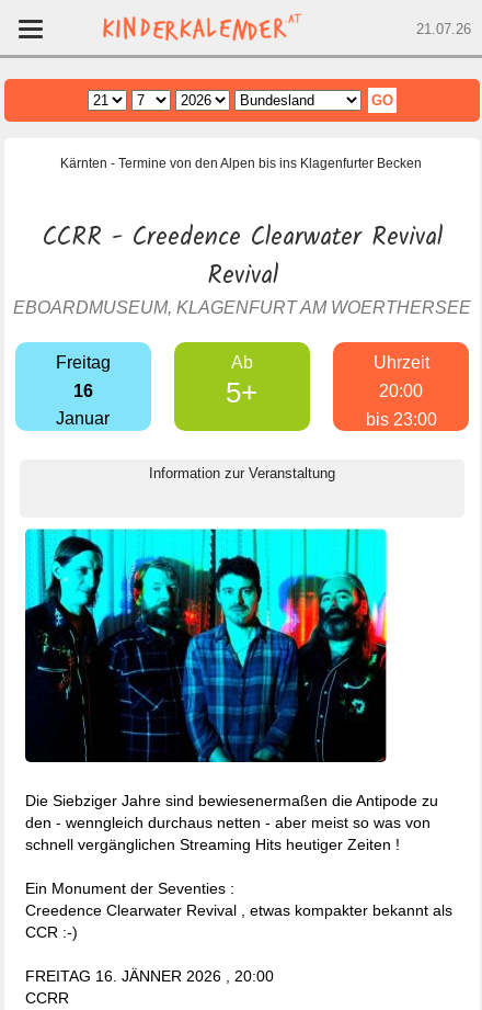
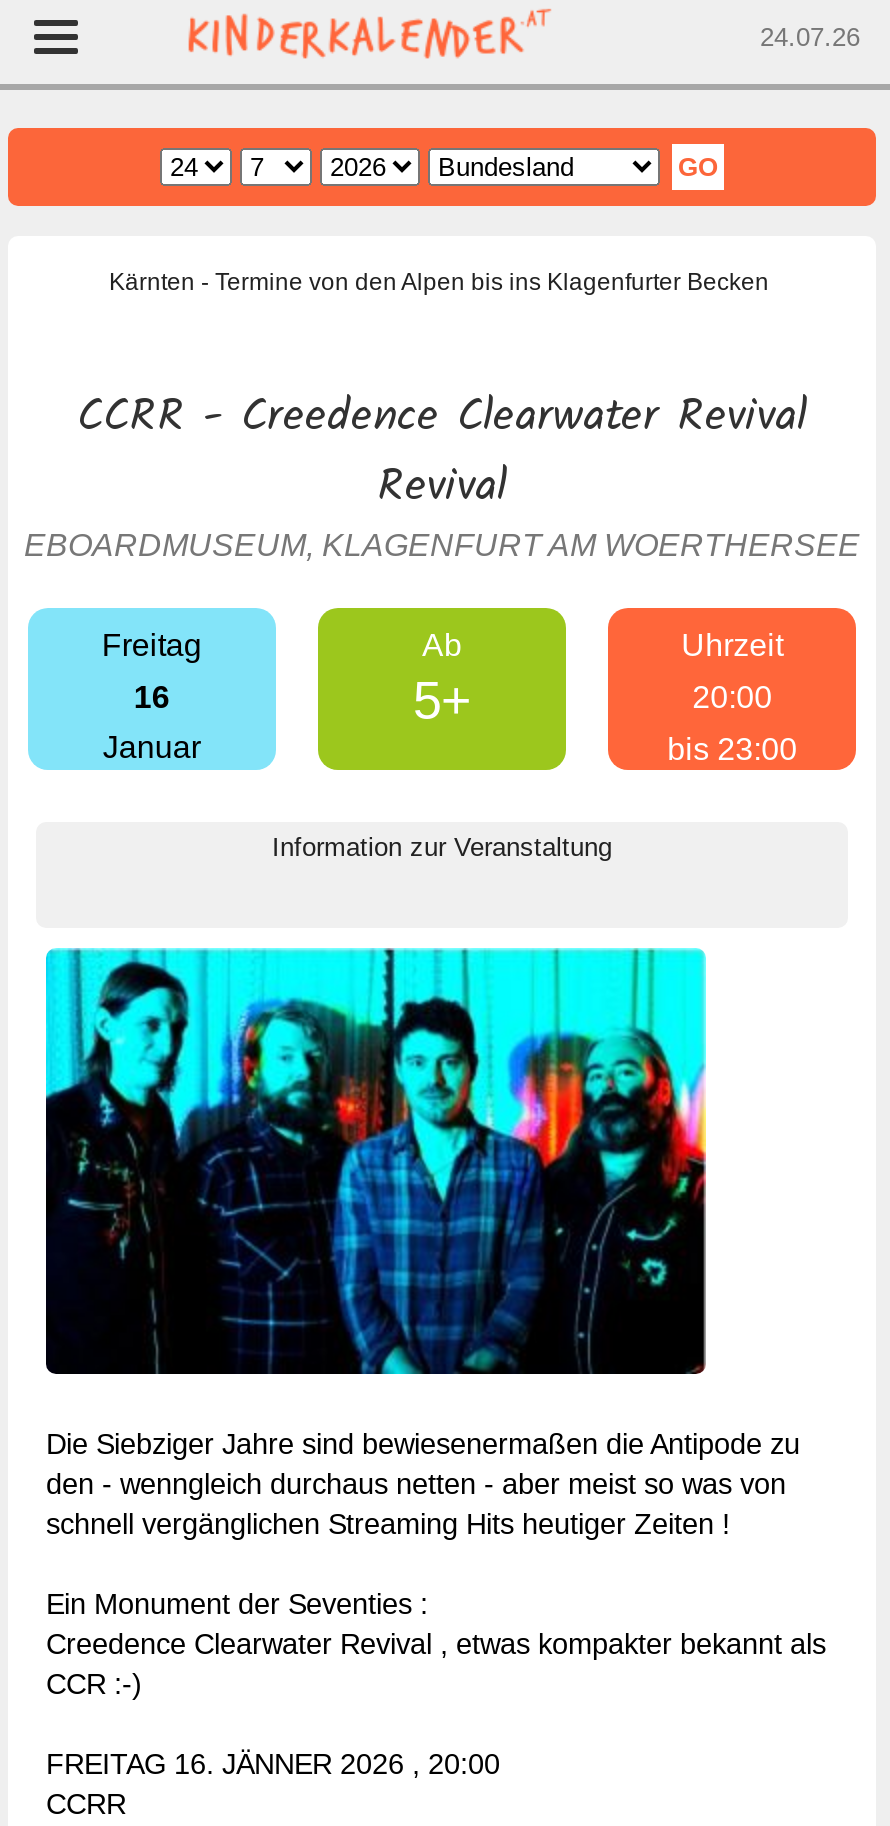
- 21.07.26
+ 24.07.26
